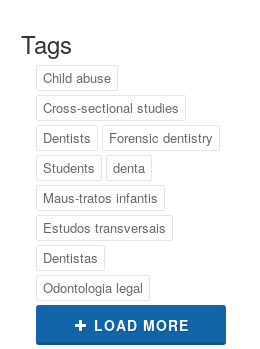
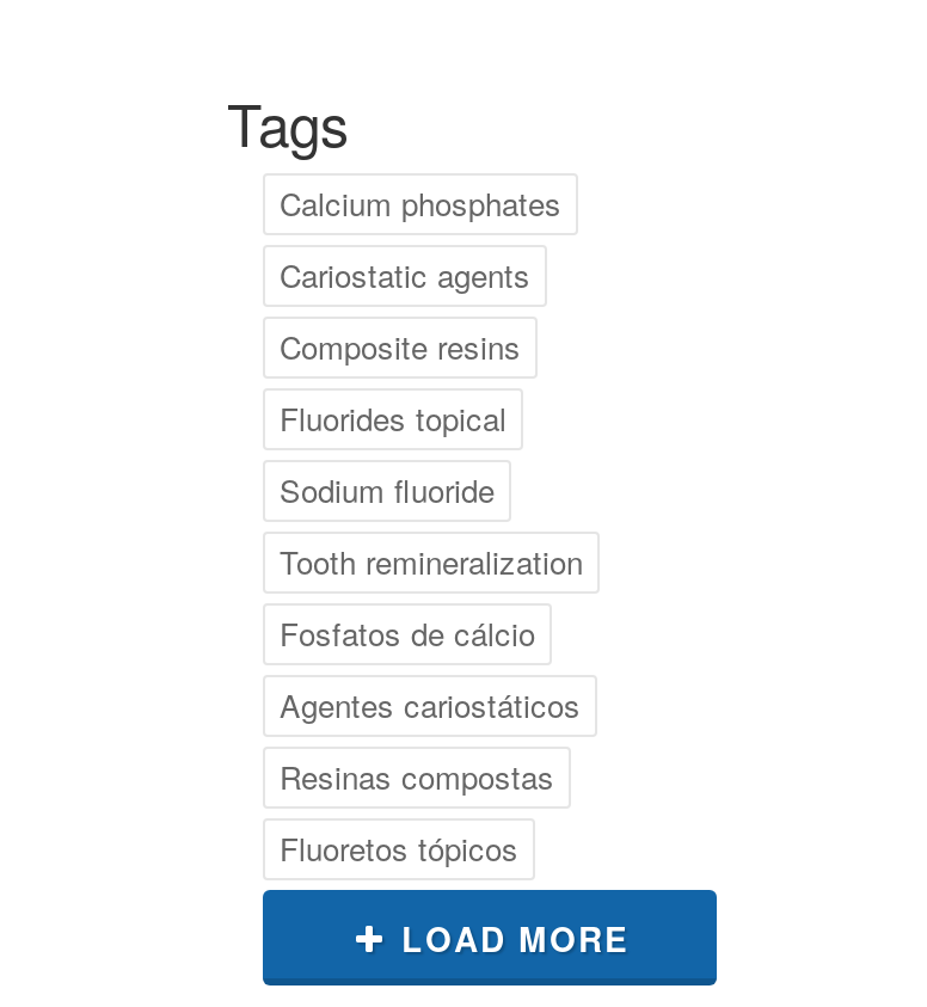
- Child abuse
- Cross-sectional studies
- Dentists
- Forensic dentistry
- Students
- denta
- Maus-tratos infantis
- Estudos transversais
- Dentistas
- Odontologia legal
+ Calcium phosphates
+ Cariostatic agents
+ Composite resins
+ Fluorides topical
+ Sodium fluoride
+ Tooth remineralization
+ Fosfatos de cálcio
+ Agentes cariostáticos
+ Resinas compostas
+ Fluoretos tópicos
